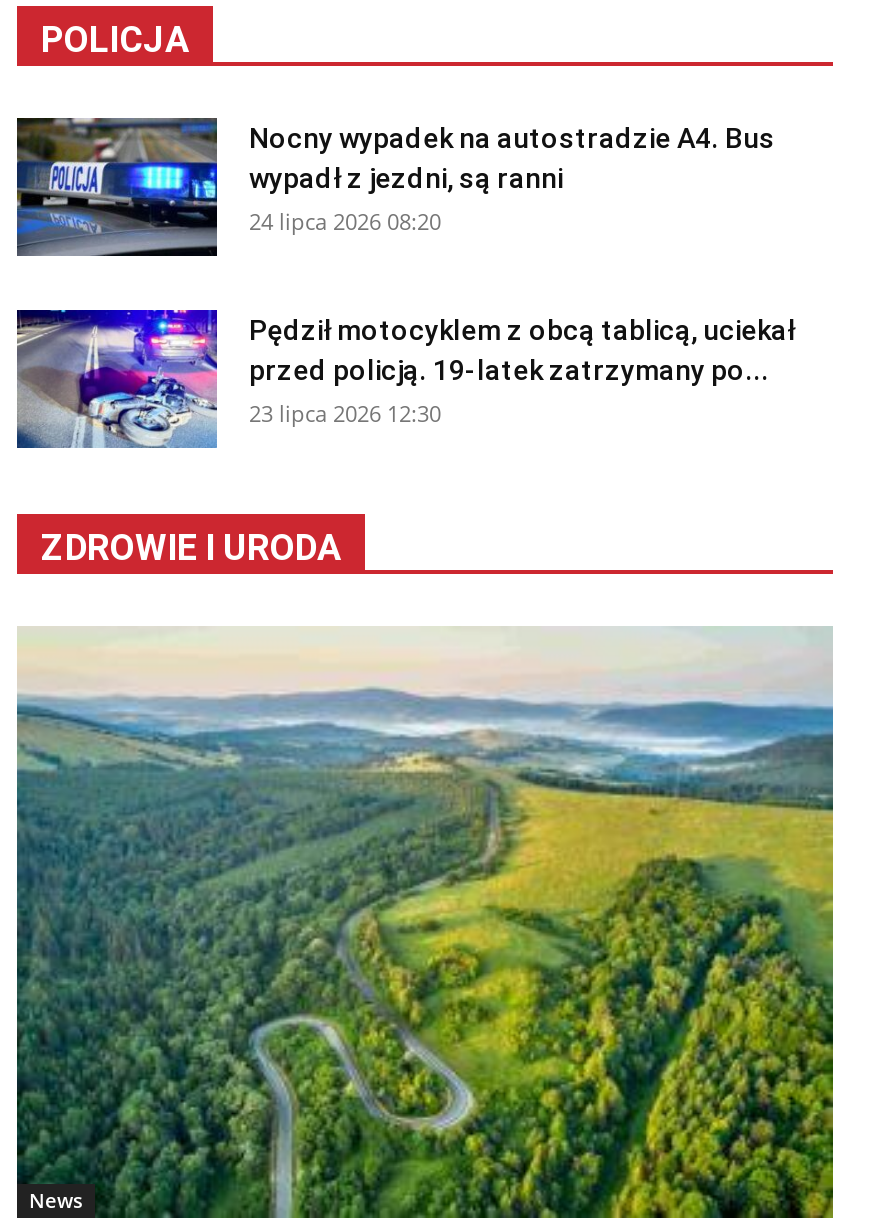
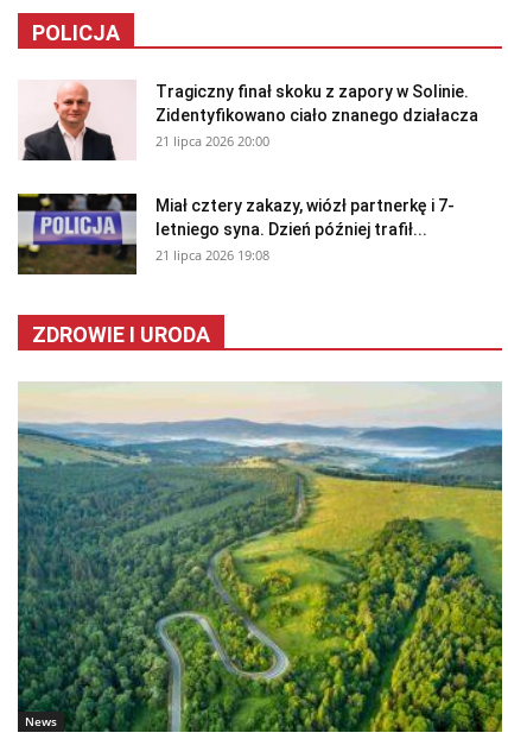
- [image]
- Nocny wypadek na autostradzie A4. Bus
- wypadł z jezdni, są ranni
- 24 lipca 2026 08:20
+ [image]
+ Tragiczny finał skoku z zapory w Solinie.
+ Zidentyfikowano ciało znanego działacza
+ 21 lipca 2026 20:00

- [image]
- Pędził motocyklem z obcą tablicą, uciekał
- przed policją. 19-latek zatrzymany po...
- 23 lipca 2026 12:30
+ [image]
+ Miał cztery zakazy, wiózł partnerkę i 7-
+ letniego syna. Dzień później trafił...
+ 21 lipca 2026 19:08
